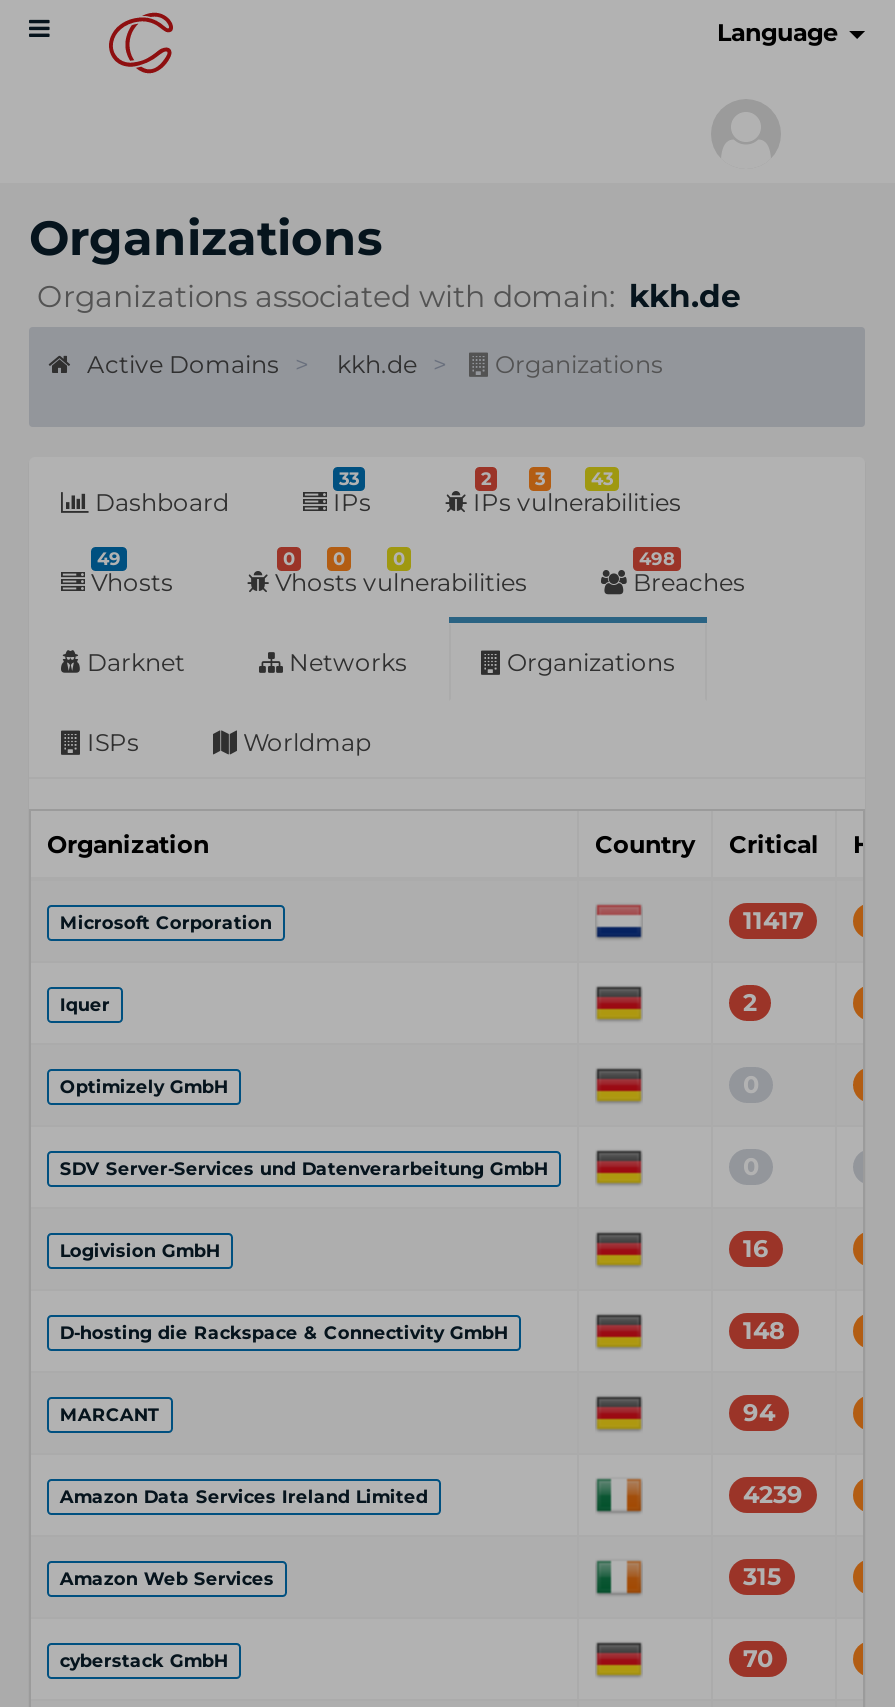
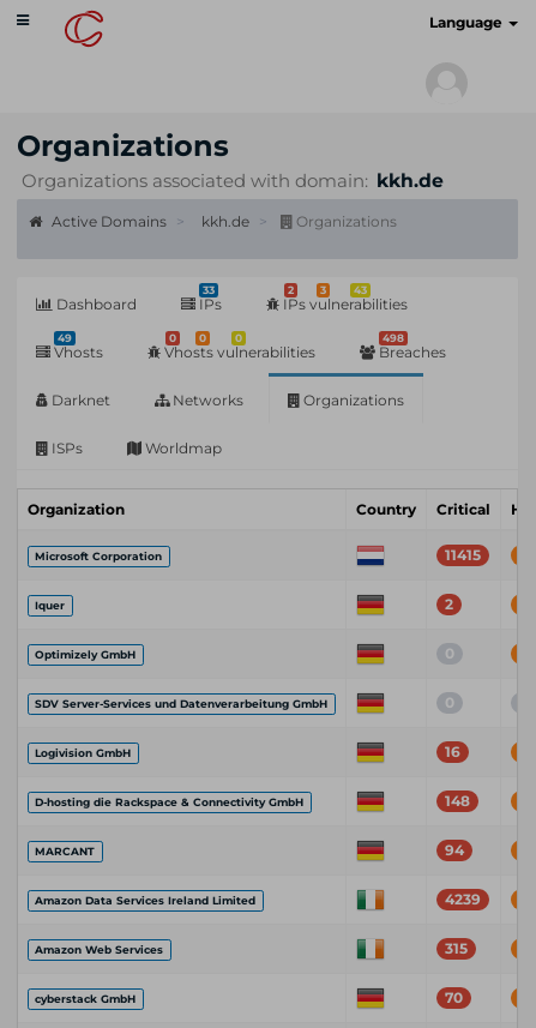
- 11417
+ 11415
